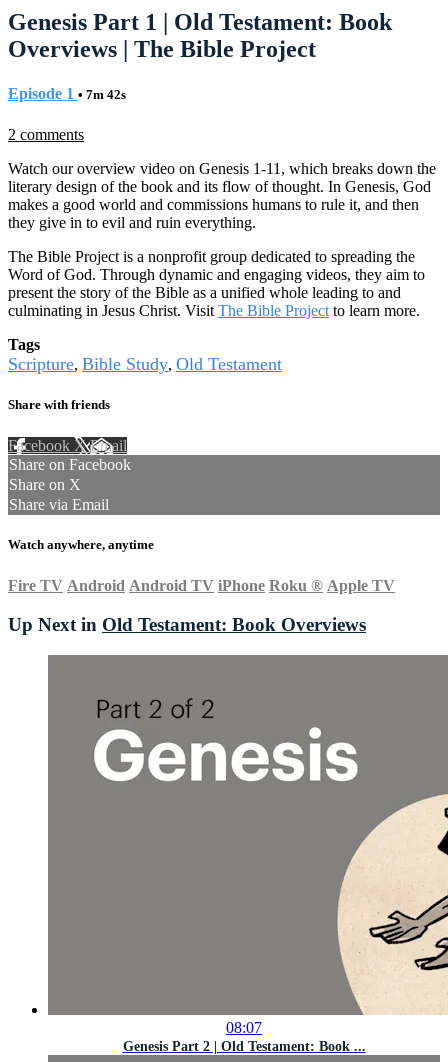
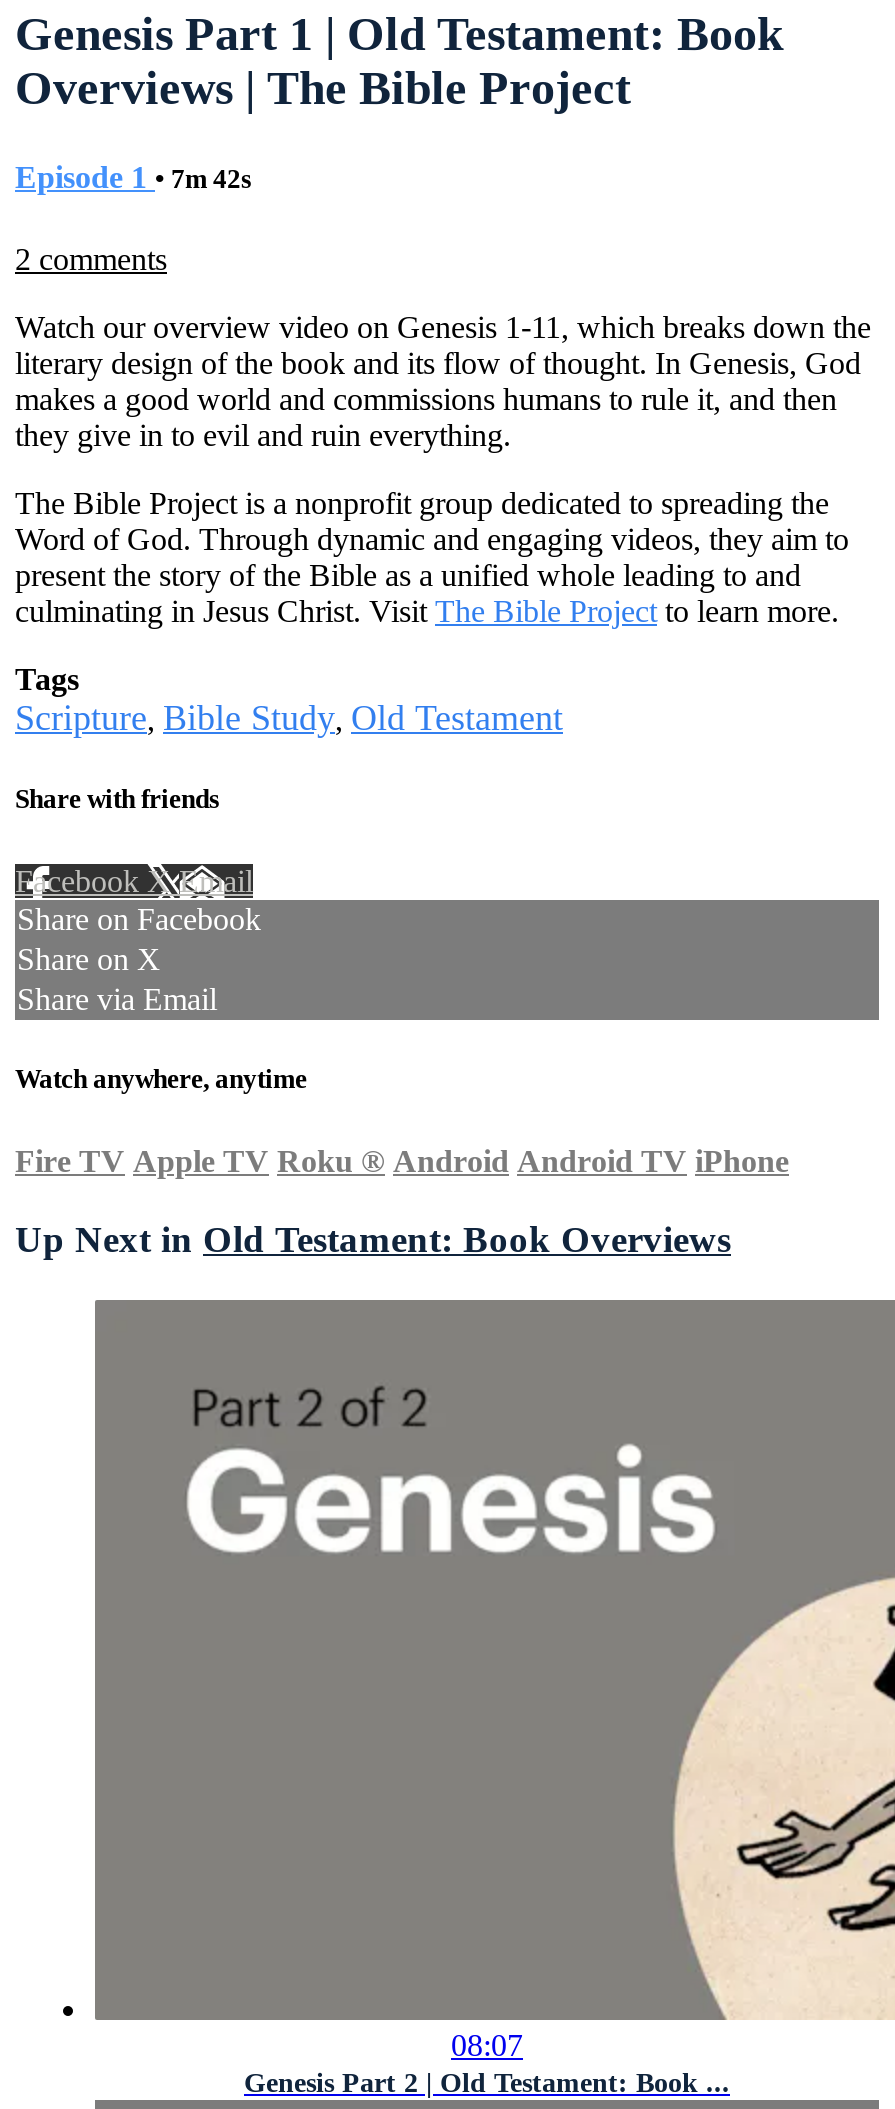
- Fire TV Android Android TV iPhone Roku ® Apple TV
+ Fire TV Apple TV Roku ® Android Android TV iPhone
